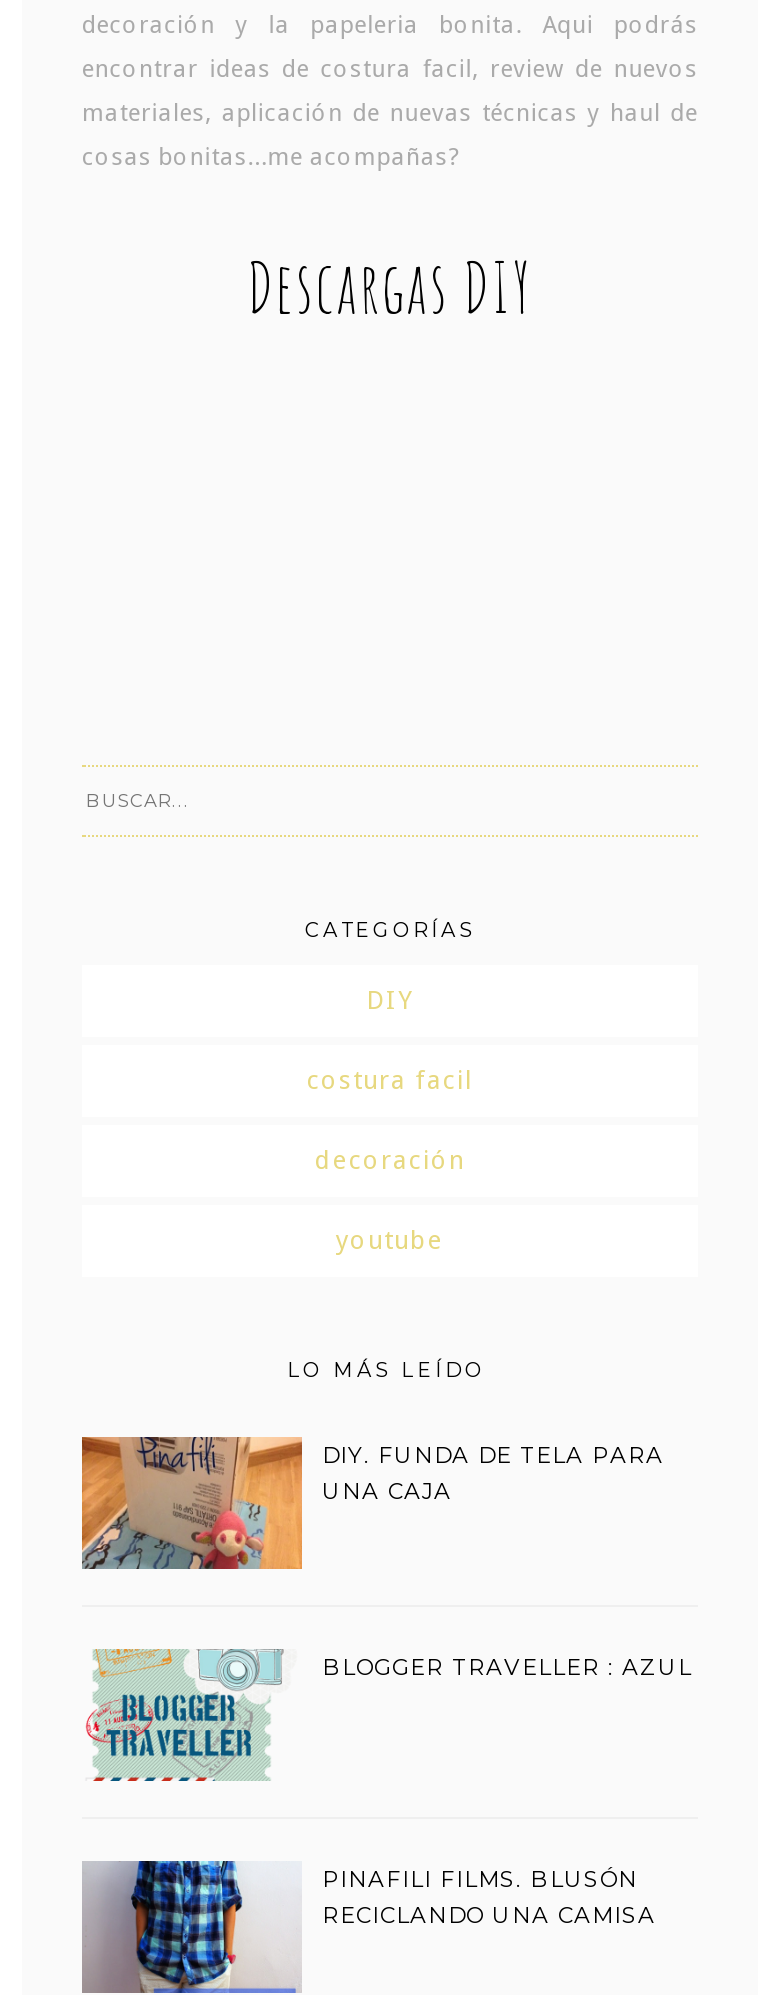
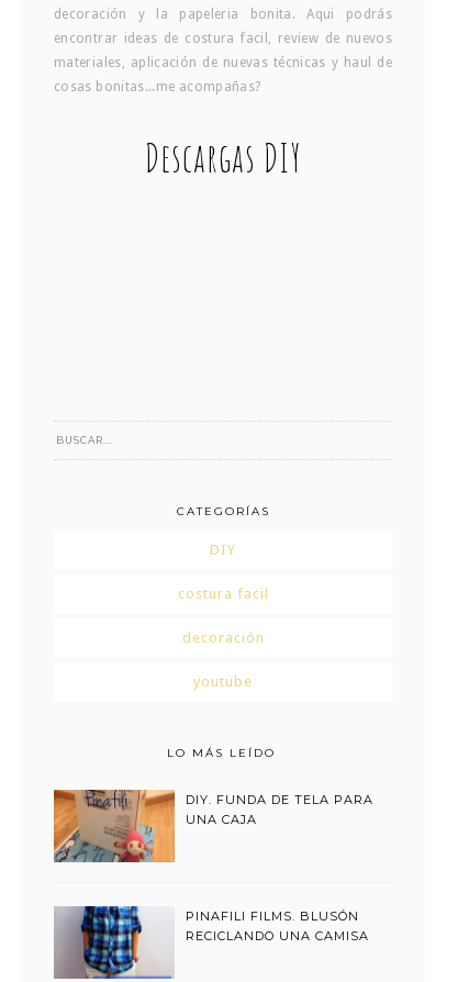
- [image]
- BLOGGER TRAVELLER : AZUL
